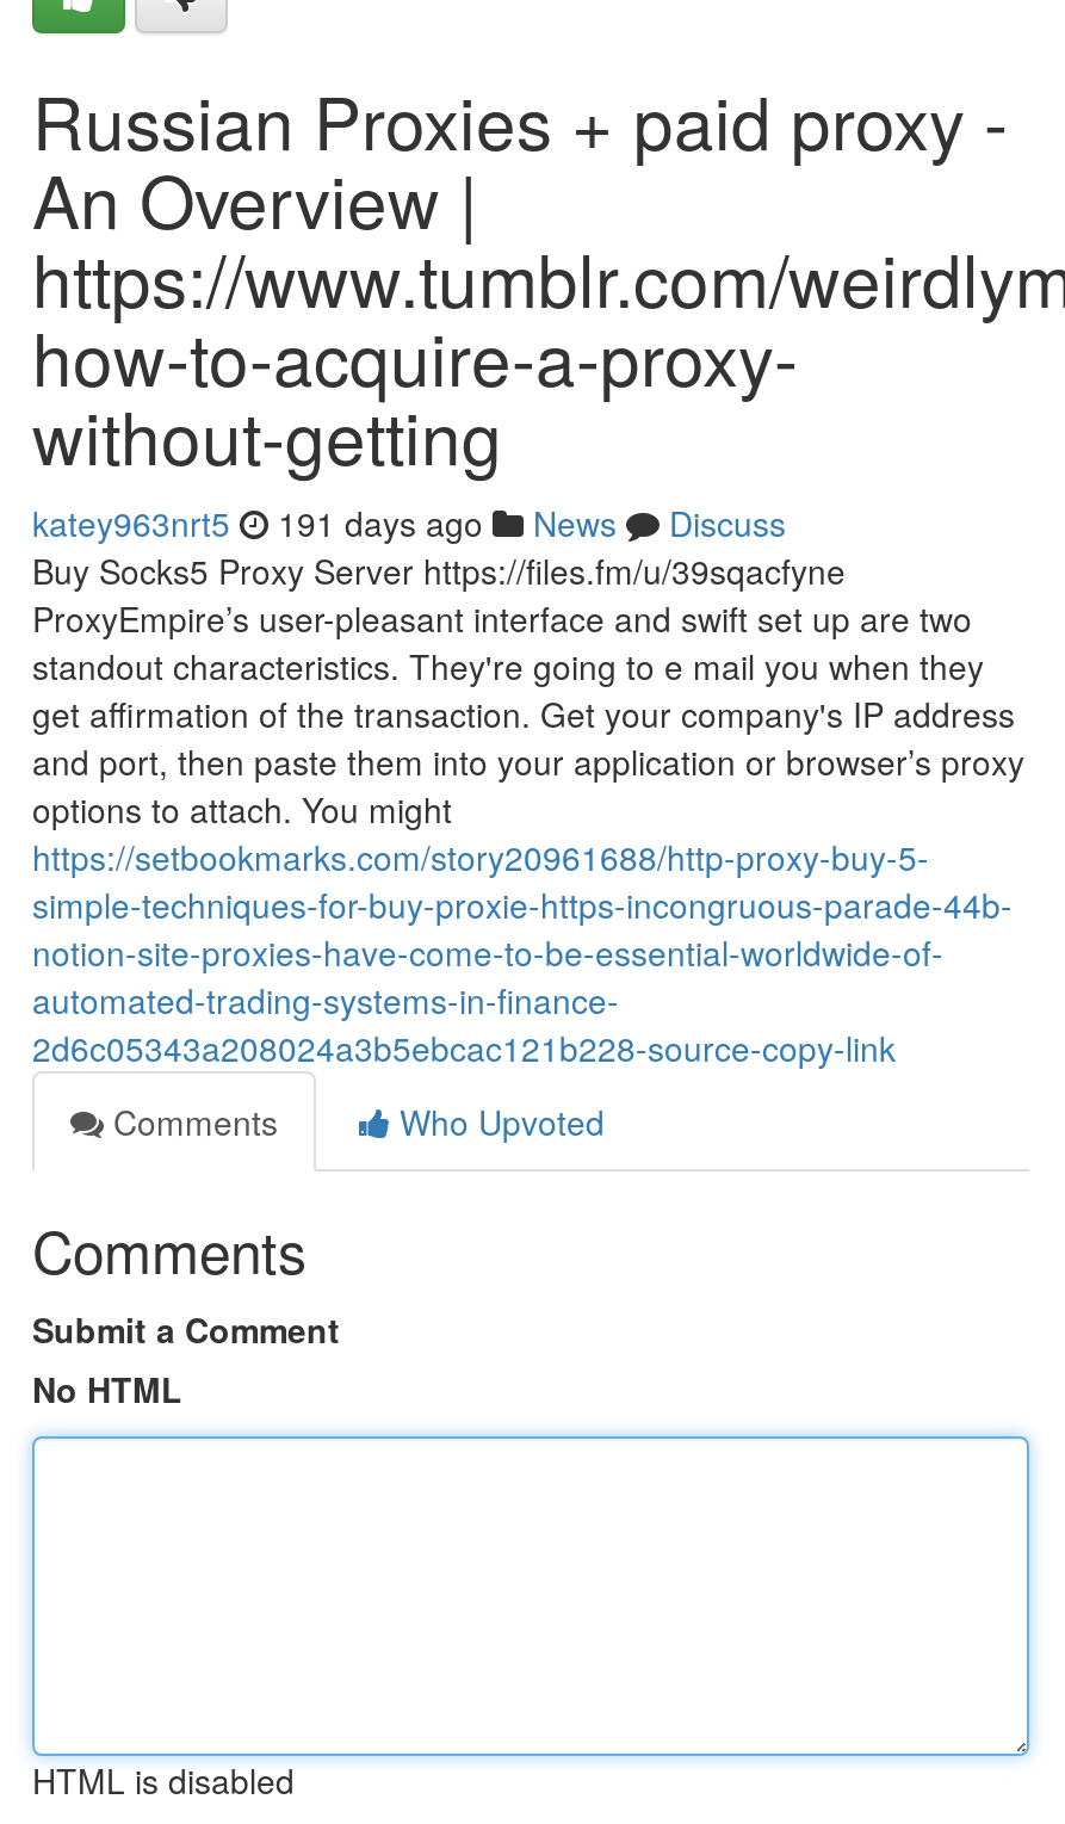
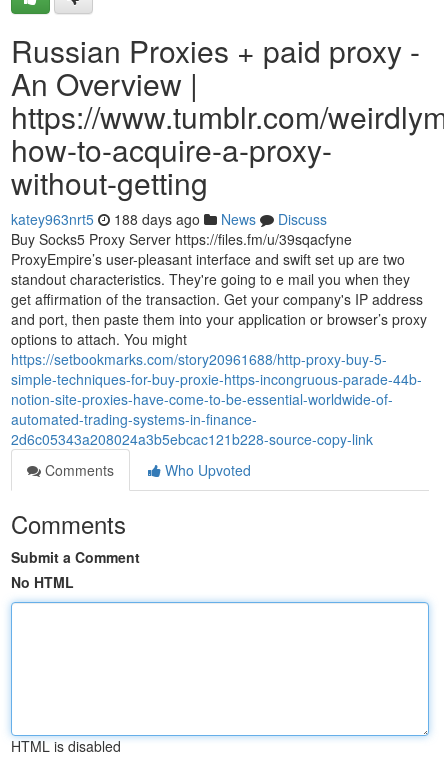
- katey963nrt5 191 days ago News Discuss
+ katey963nrt5 188 days ago News Discuss
